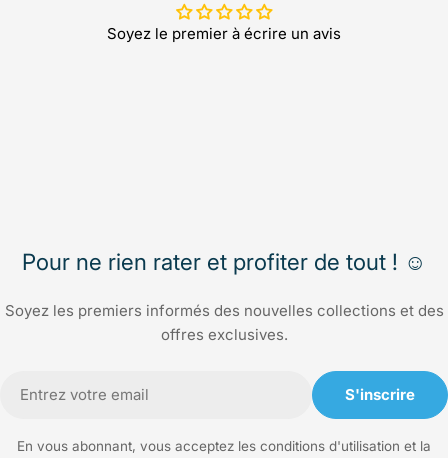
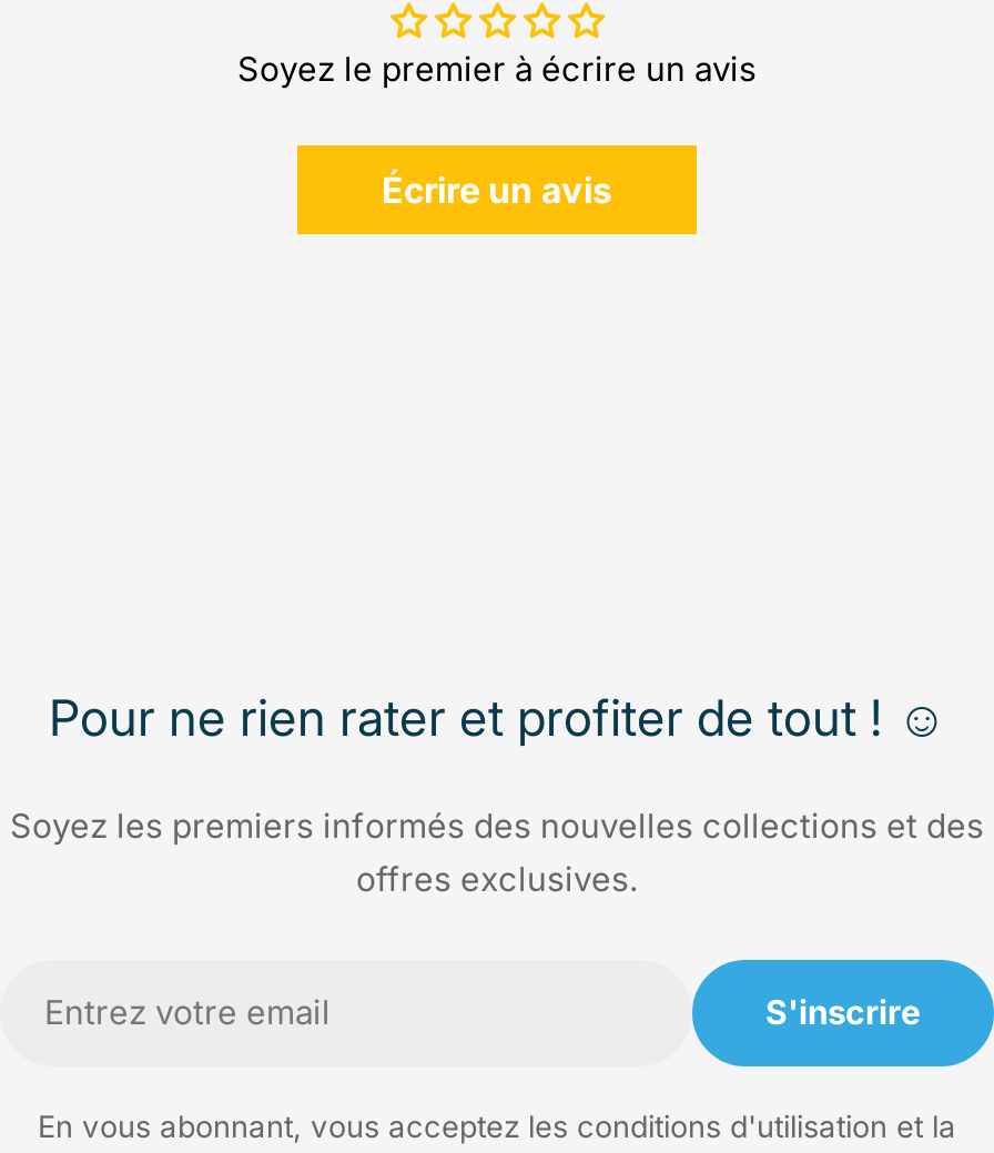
+ Écrire un avis
